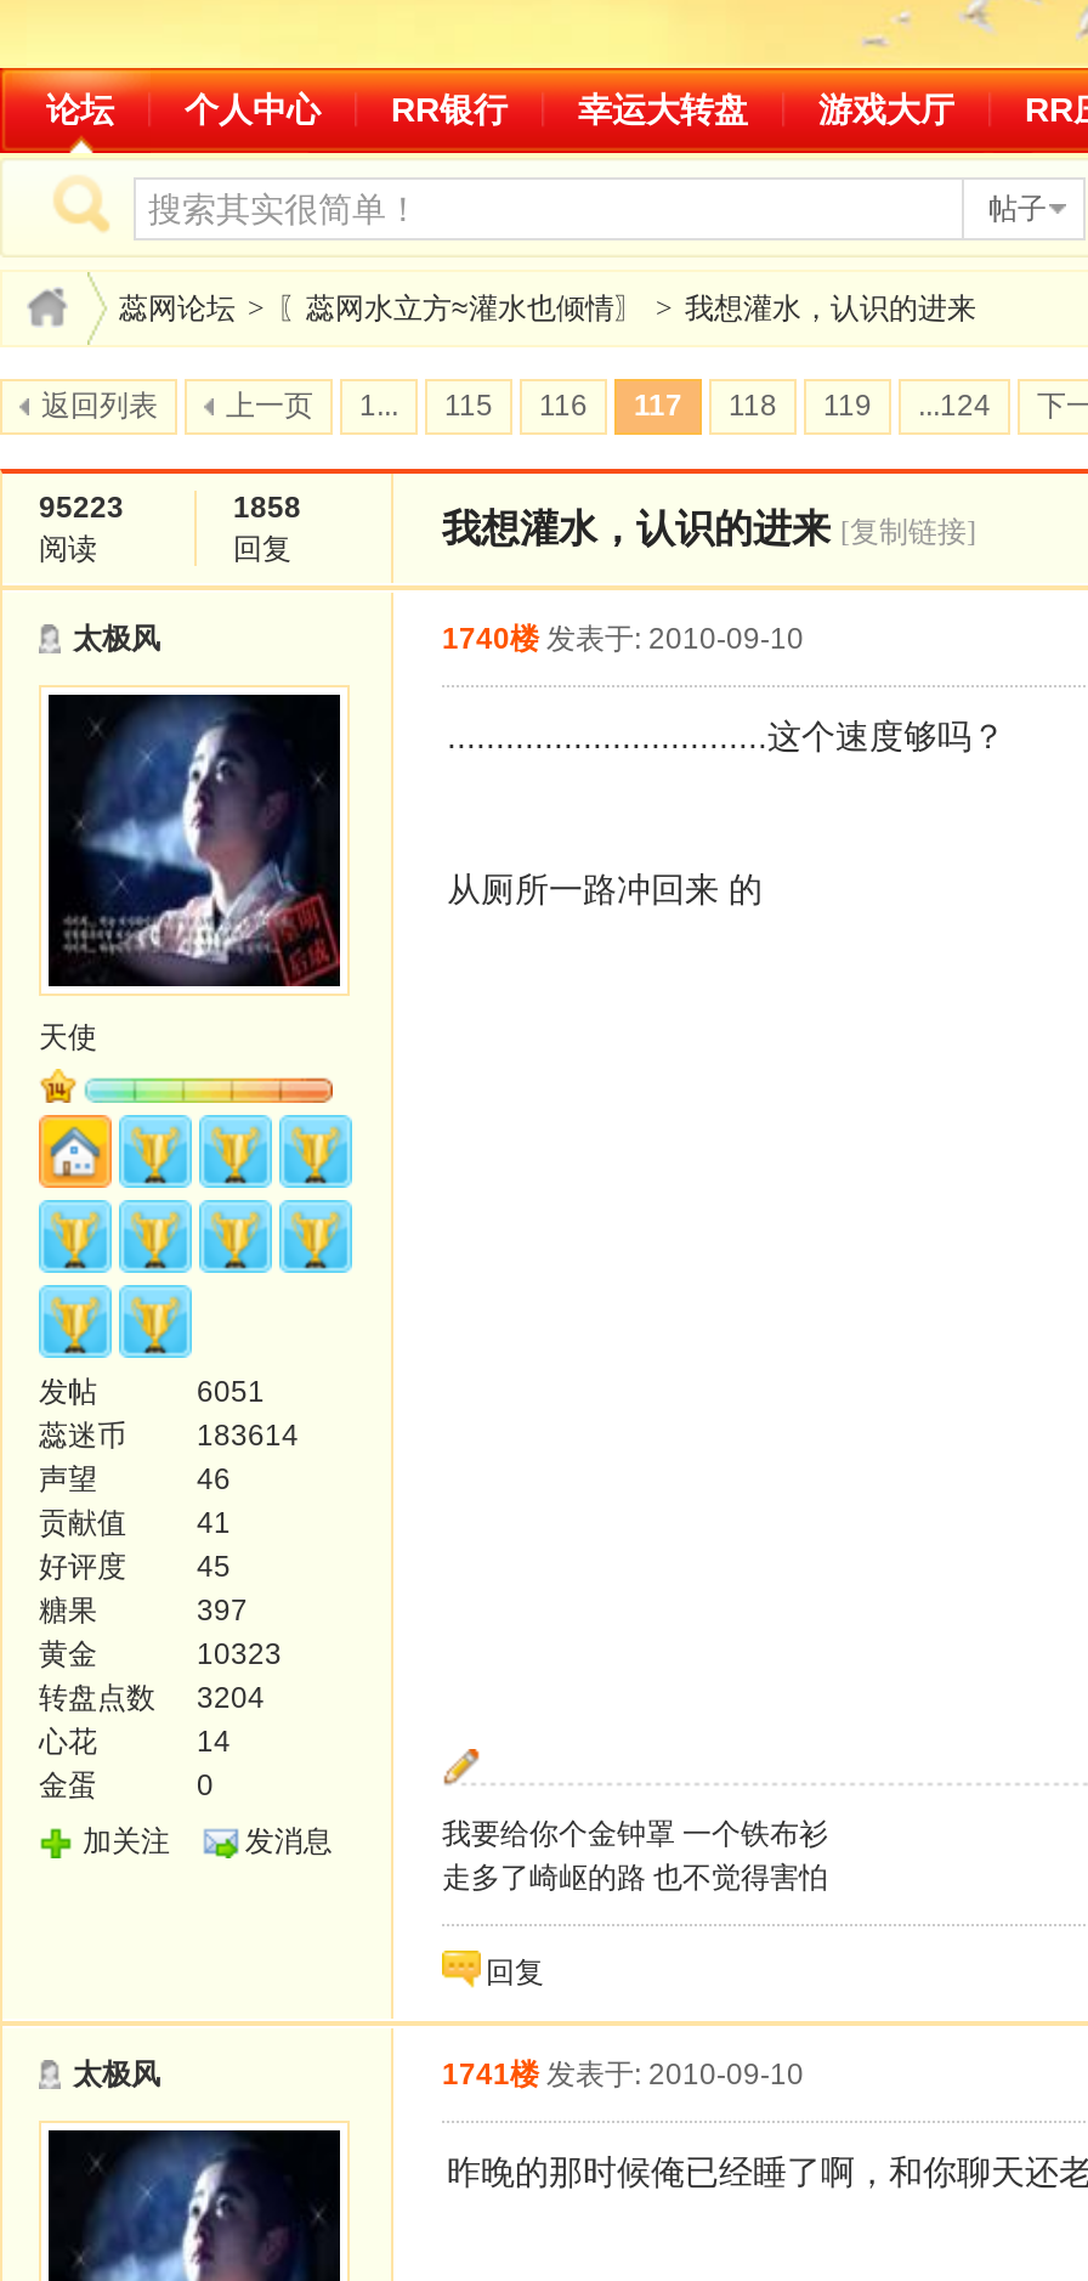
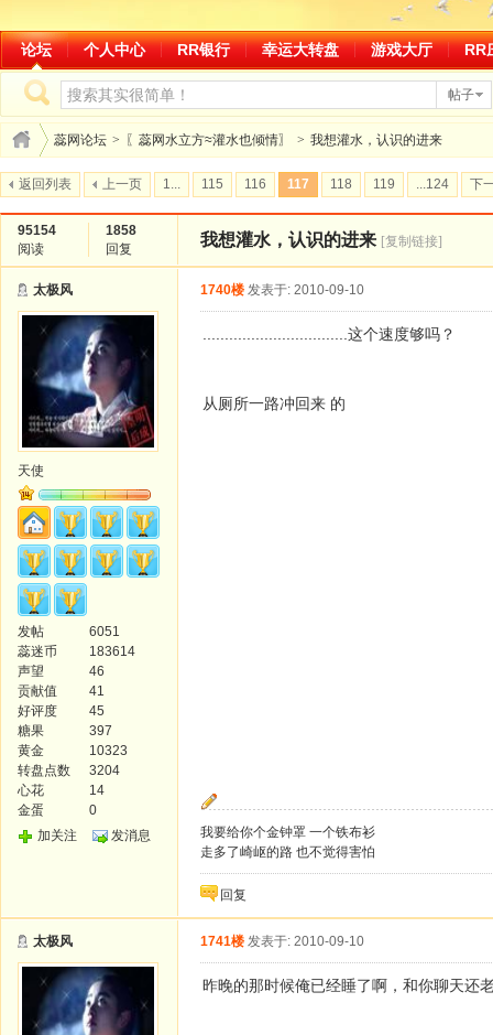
- 95223
+ 95154
